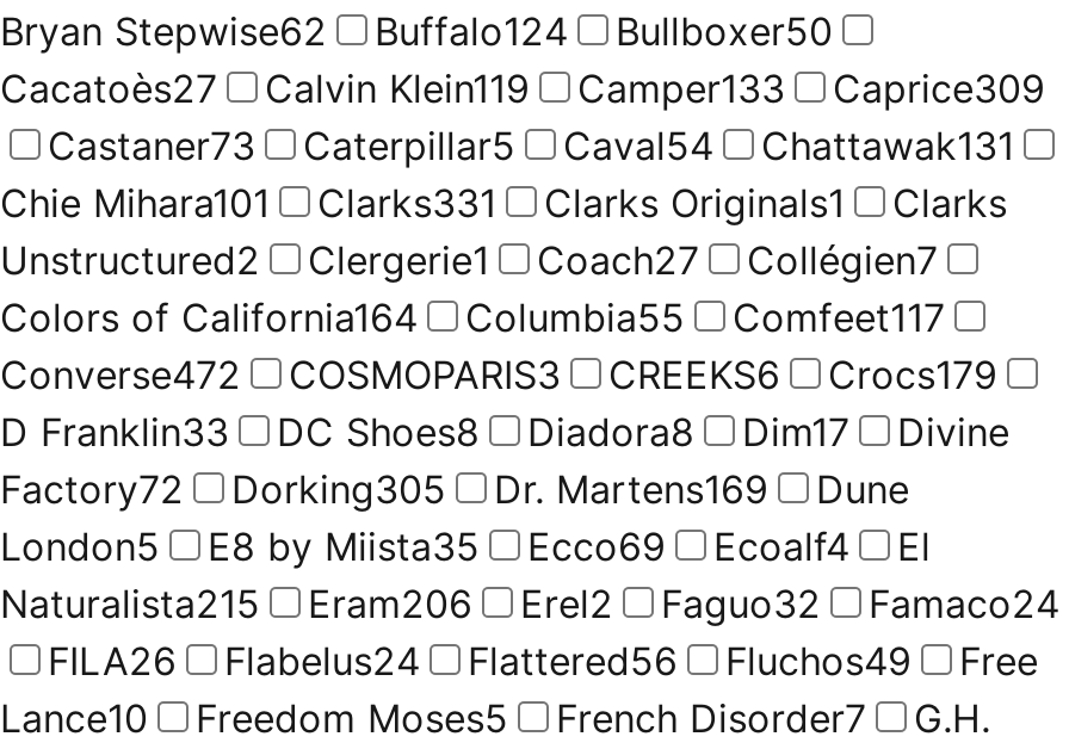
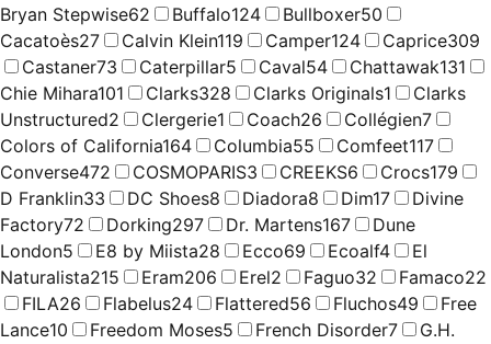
- Cacatoès27 Calvin Klein119 Camper133 Caprice309
+ Cacatoès27 Calvin Klein119 Camper124 Caprice309

- Chie Mihara101 Clarks331 Clarks Originals1 Clarks
+ Chie Mihara101 Clarks328 Clarks Originals1 Clarks

- Unstructured2 Clergerie1 Coach27 Collégien7
+ Unstructured2 Clergerie1 Coach26 Collégien7

- Dorking305
+ Dorking297

- Dr. Martens169
+ Dr. Martens167

- London5 E8 by Miista35 Ecco69 Ecoalf4 El
+ London5 E8 by Miista28 Ecco69 Ecoalf4 El

- Naturalista215 Eram206 Erel2 Faguo32 Famaco24
+ Naturalista215 Eram206 Erel2 Faguo32 Famaco22
